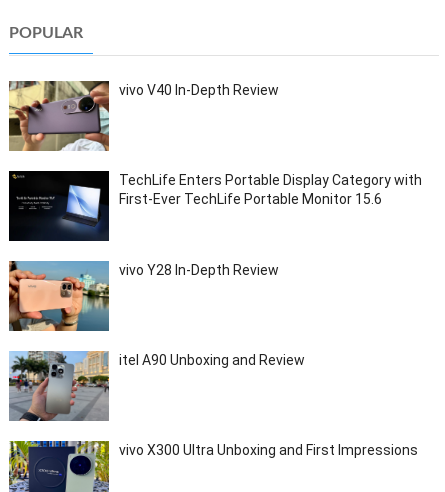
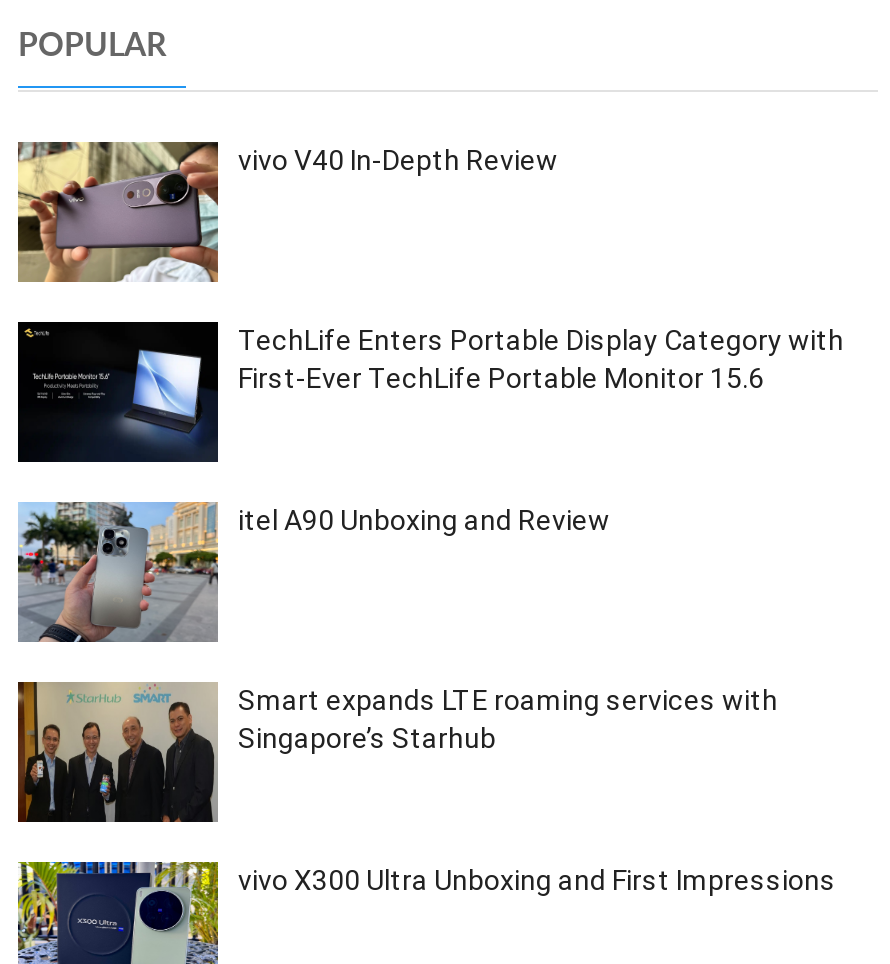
- [image]
- vivo Y28 In-Depth Review

moved up: [image] | itel A90 Unboxing and Review

+ [image]
+ Smart expands LTE roaming services with
+ Singapore’s Starhub
